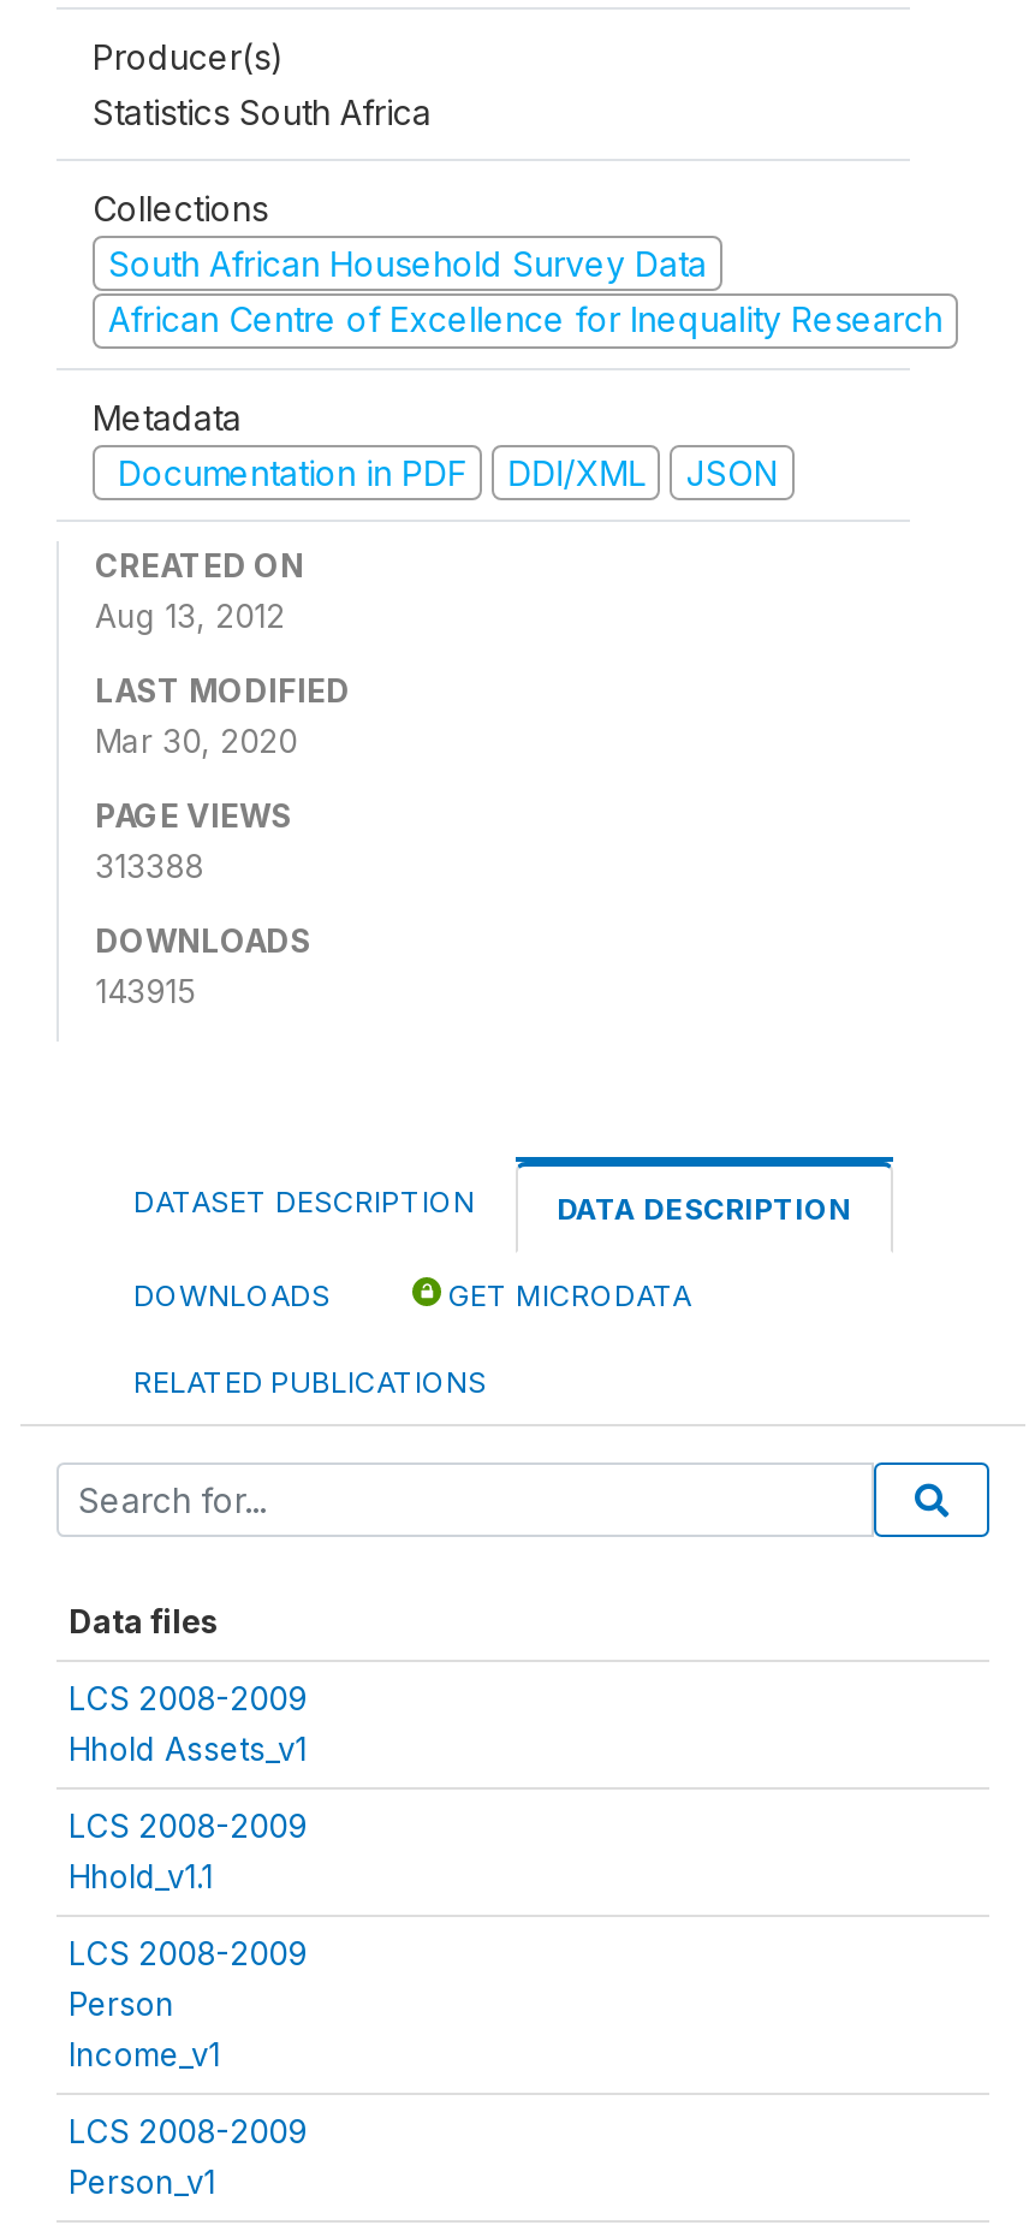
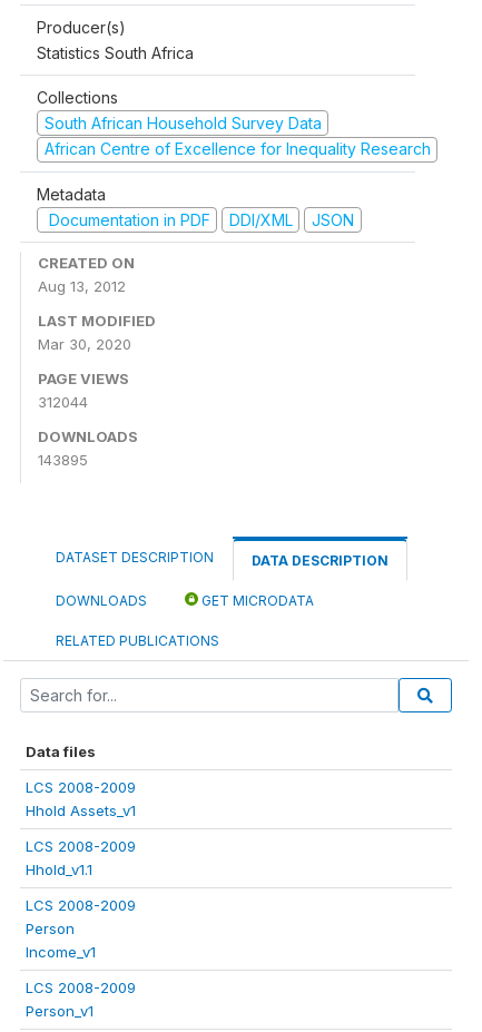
- 313388
+ 312044

- 143915
+ 143895
